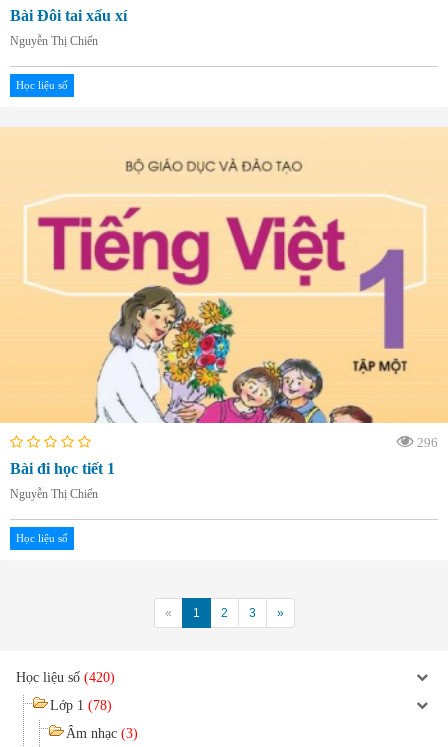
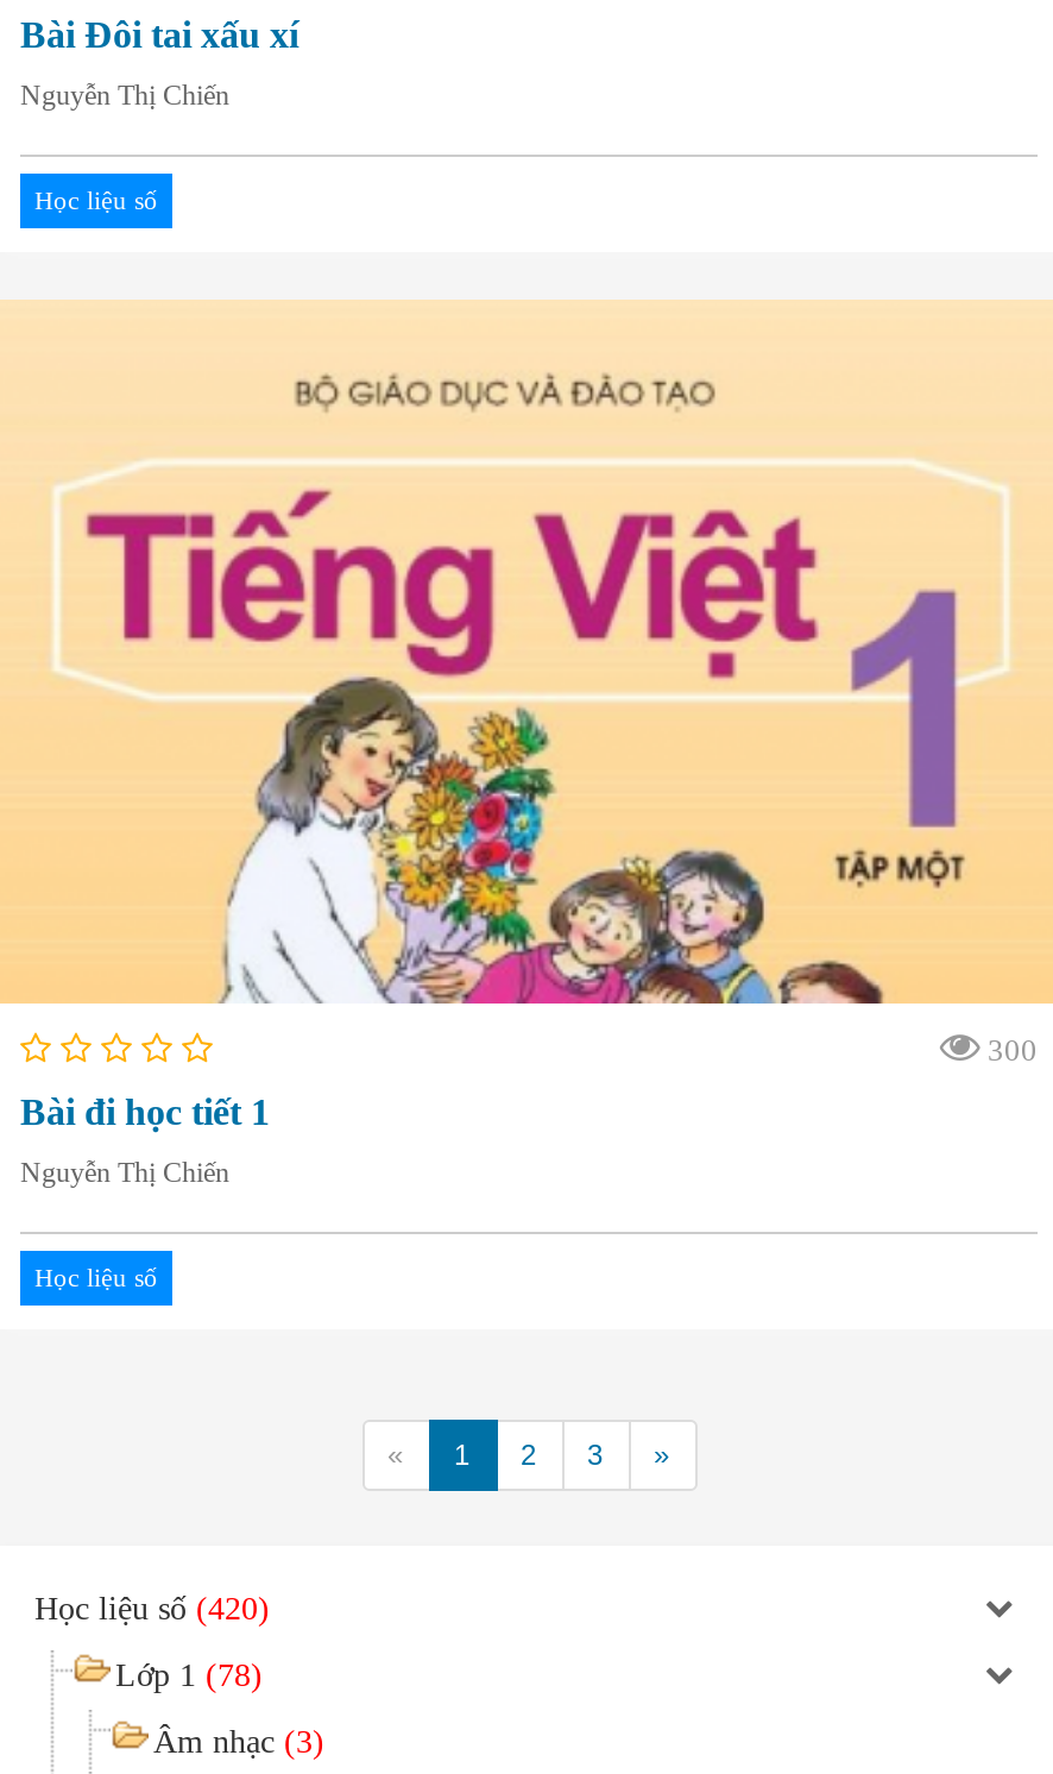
- 296
+ 300
